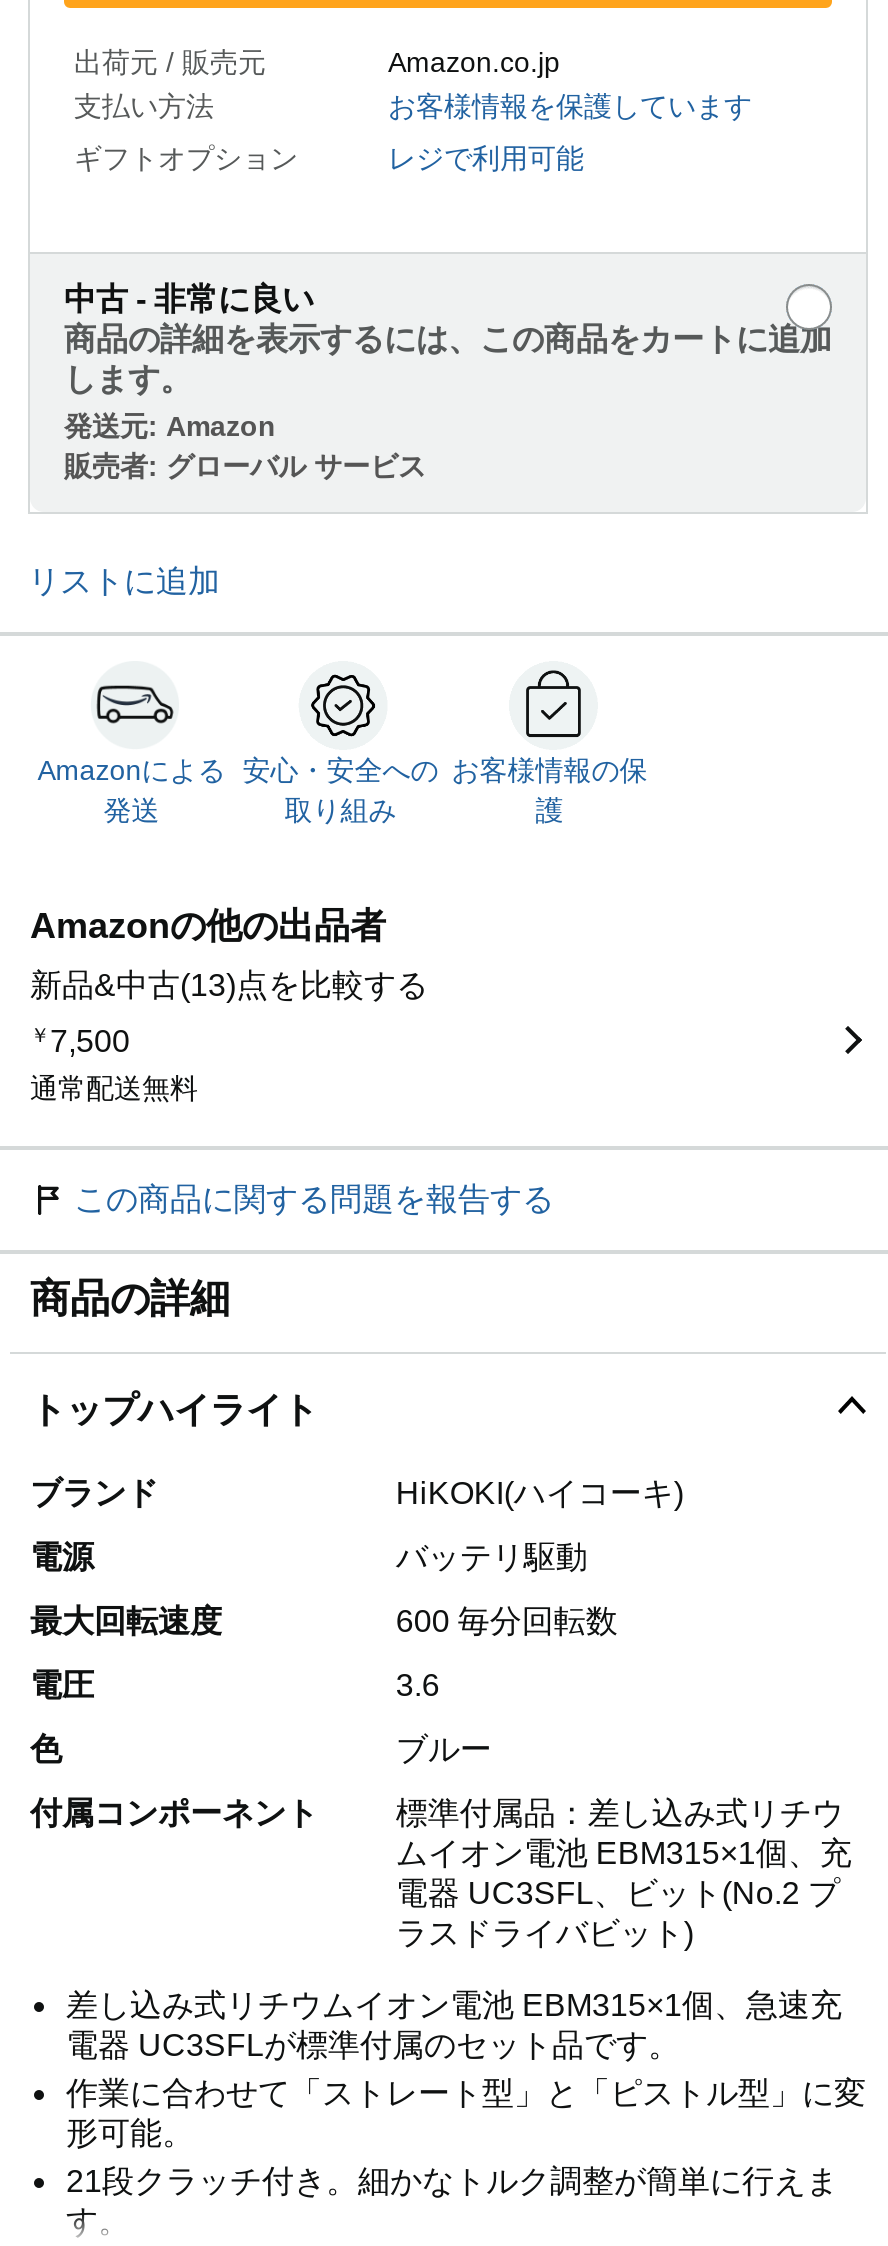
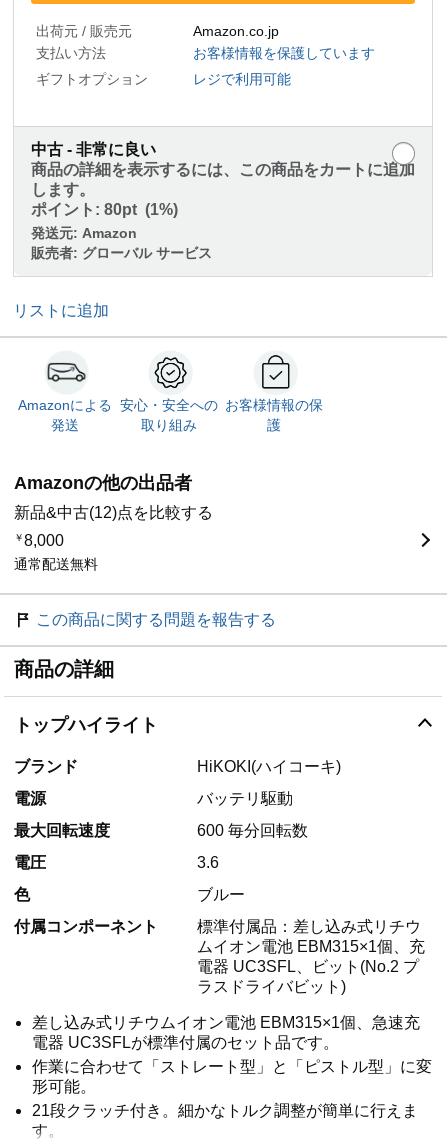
+ ポイント: 80pt (1%)

- 新品&中古(13)点を比較する
+ 新品&中古(12)点を比較する

- ￥7,500
+ ￥8,000
